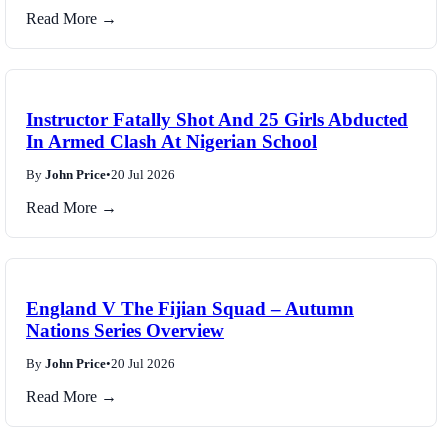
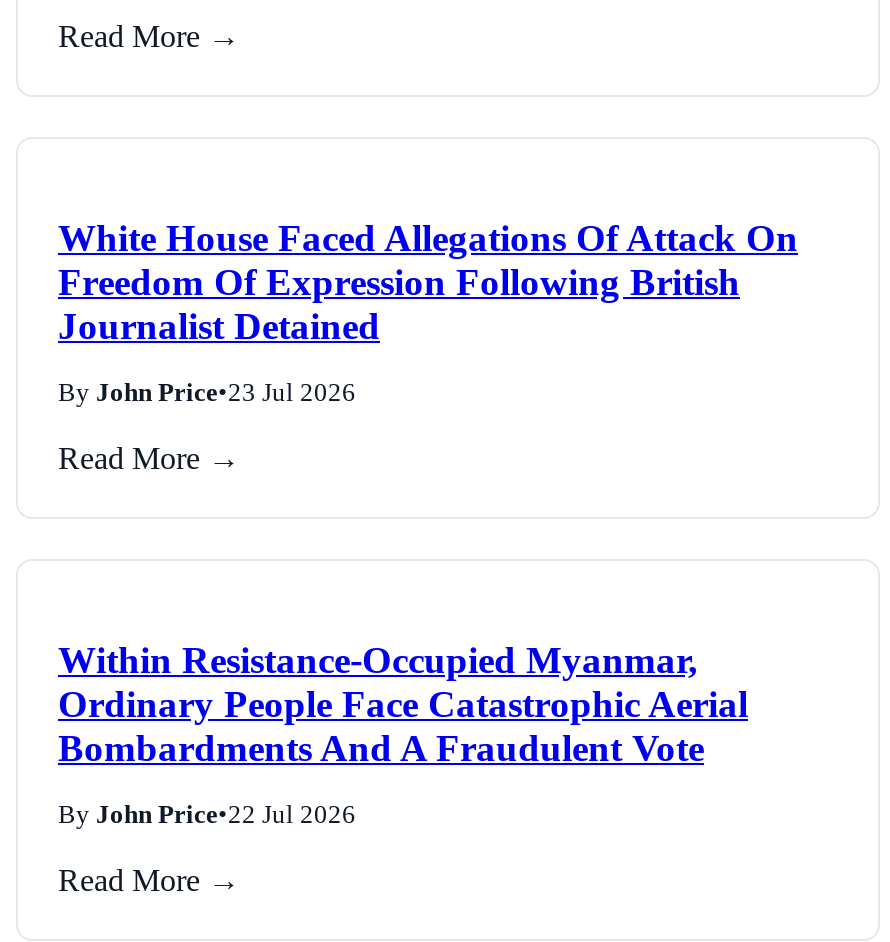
- Instructor Fatally Shot And 25 Girls Abducted
- In Armed Clash At Nigerian School
+ White House Faced Allegations Of Attack On
+ Freedom Of Expression Following British
+ Journalist Detained

- By John Price•20 Jul 2026
+ By John Price•23 Jul 2026

- England V The Fijian Squad – Autumn
- Nations Series Overview
+ Within Resistance-Occupied Myanmar,
+ Ordinary People Face Catastrophic Aerial
+ Bombardments And A Fraudulent Vote

- By John Price•20 Jul 2026
+ By John Price•22 Jul 2026
